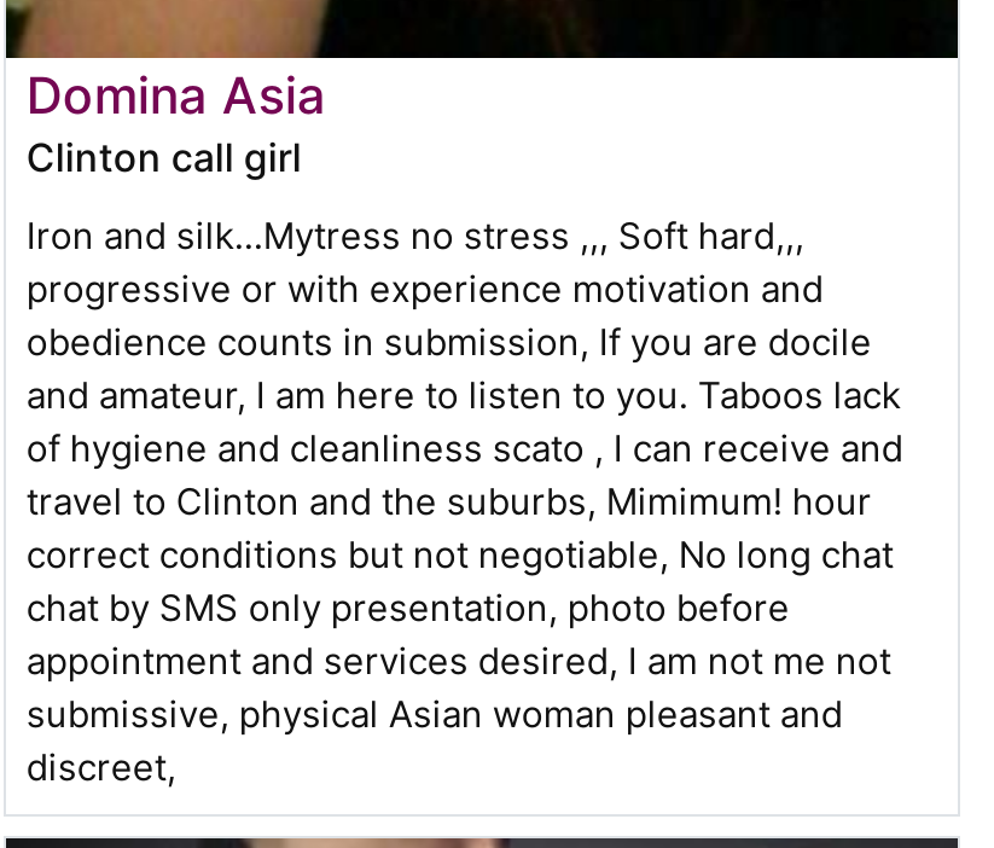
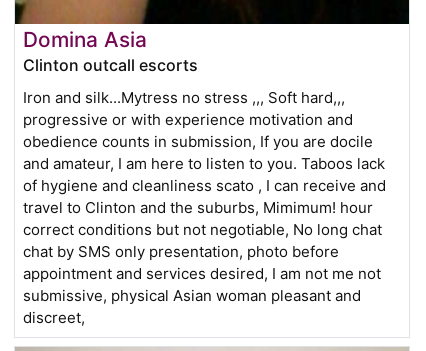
- Clinton call girl
+ Clinton outcall escorts
